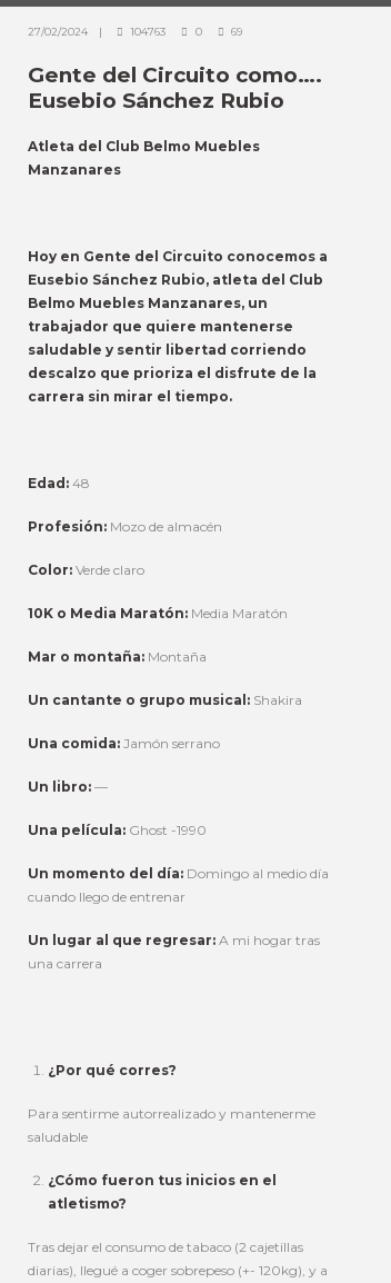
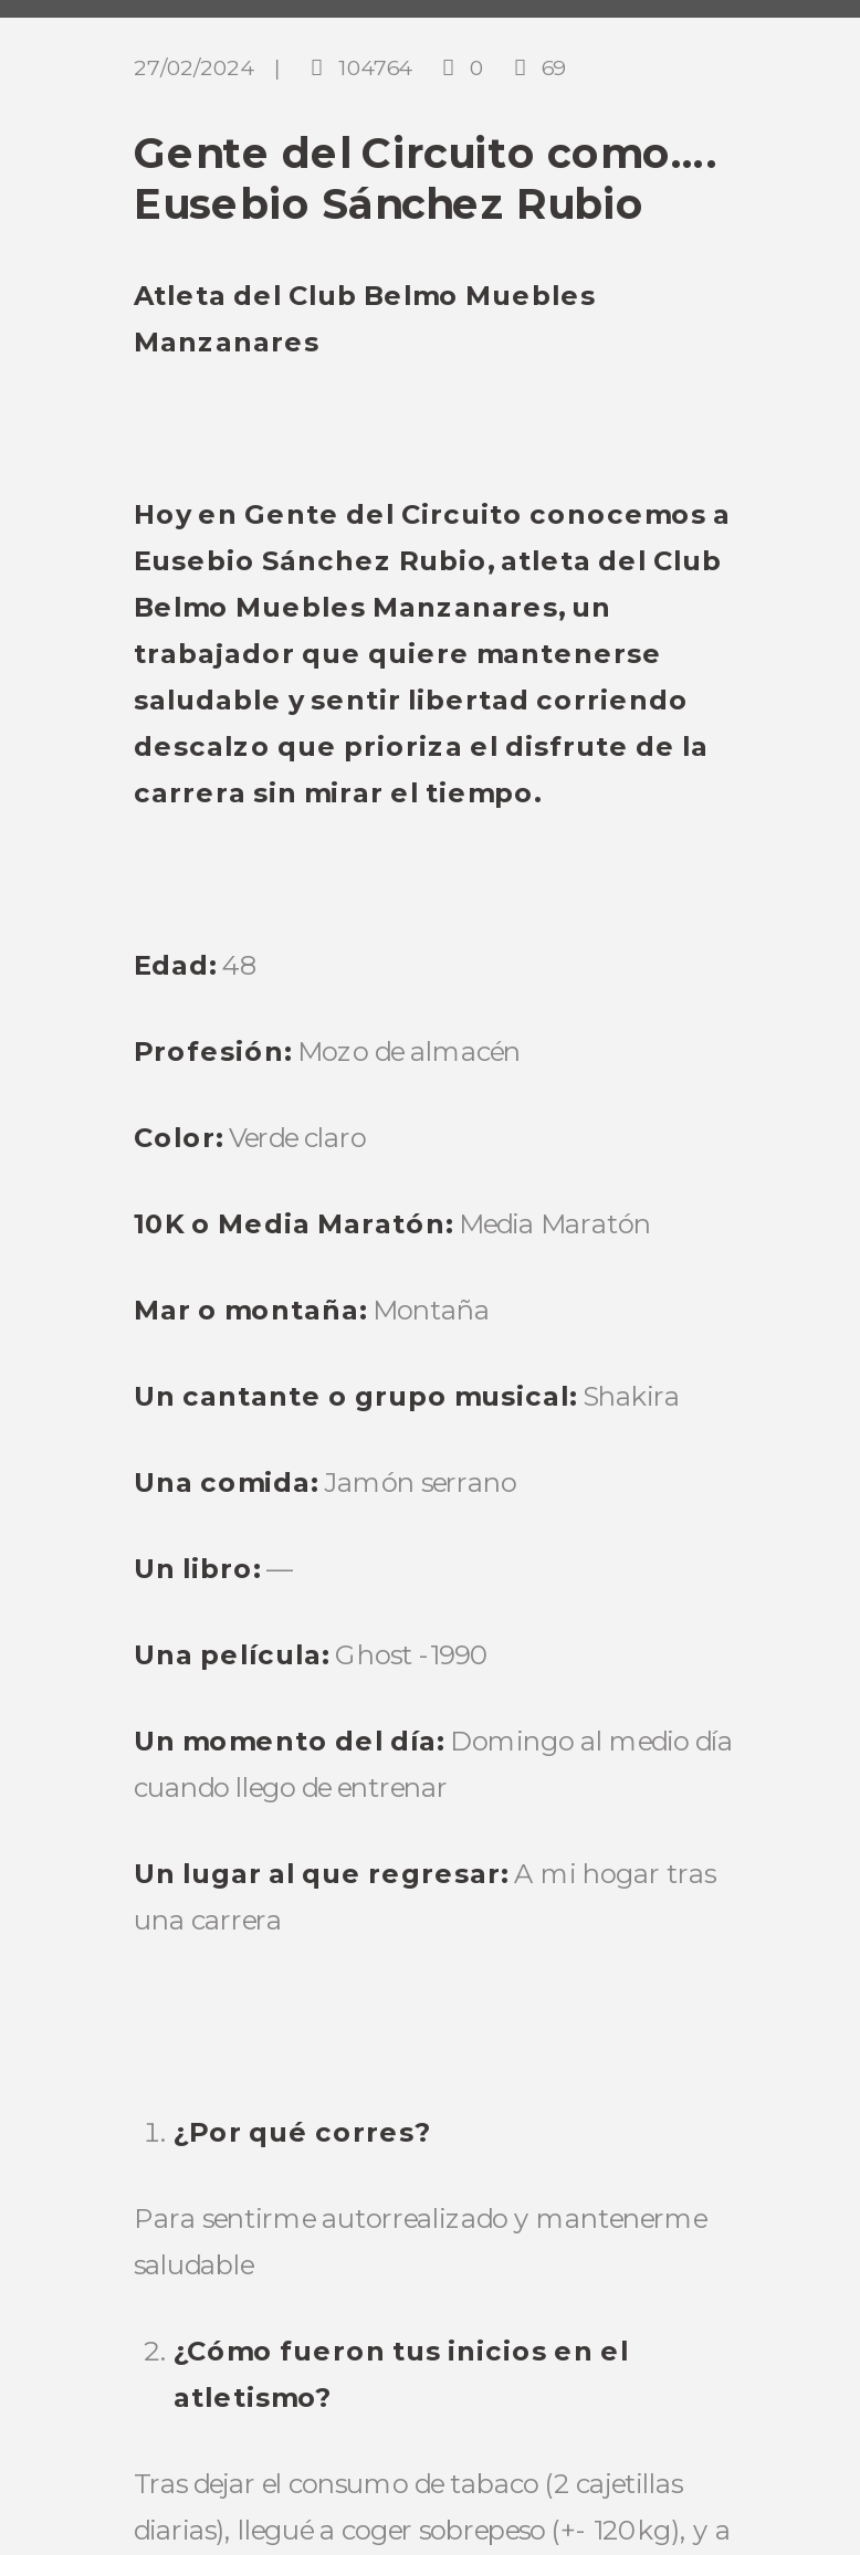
- 104763
+ 104764
